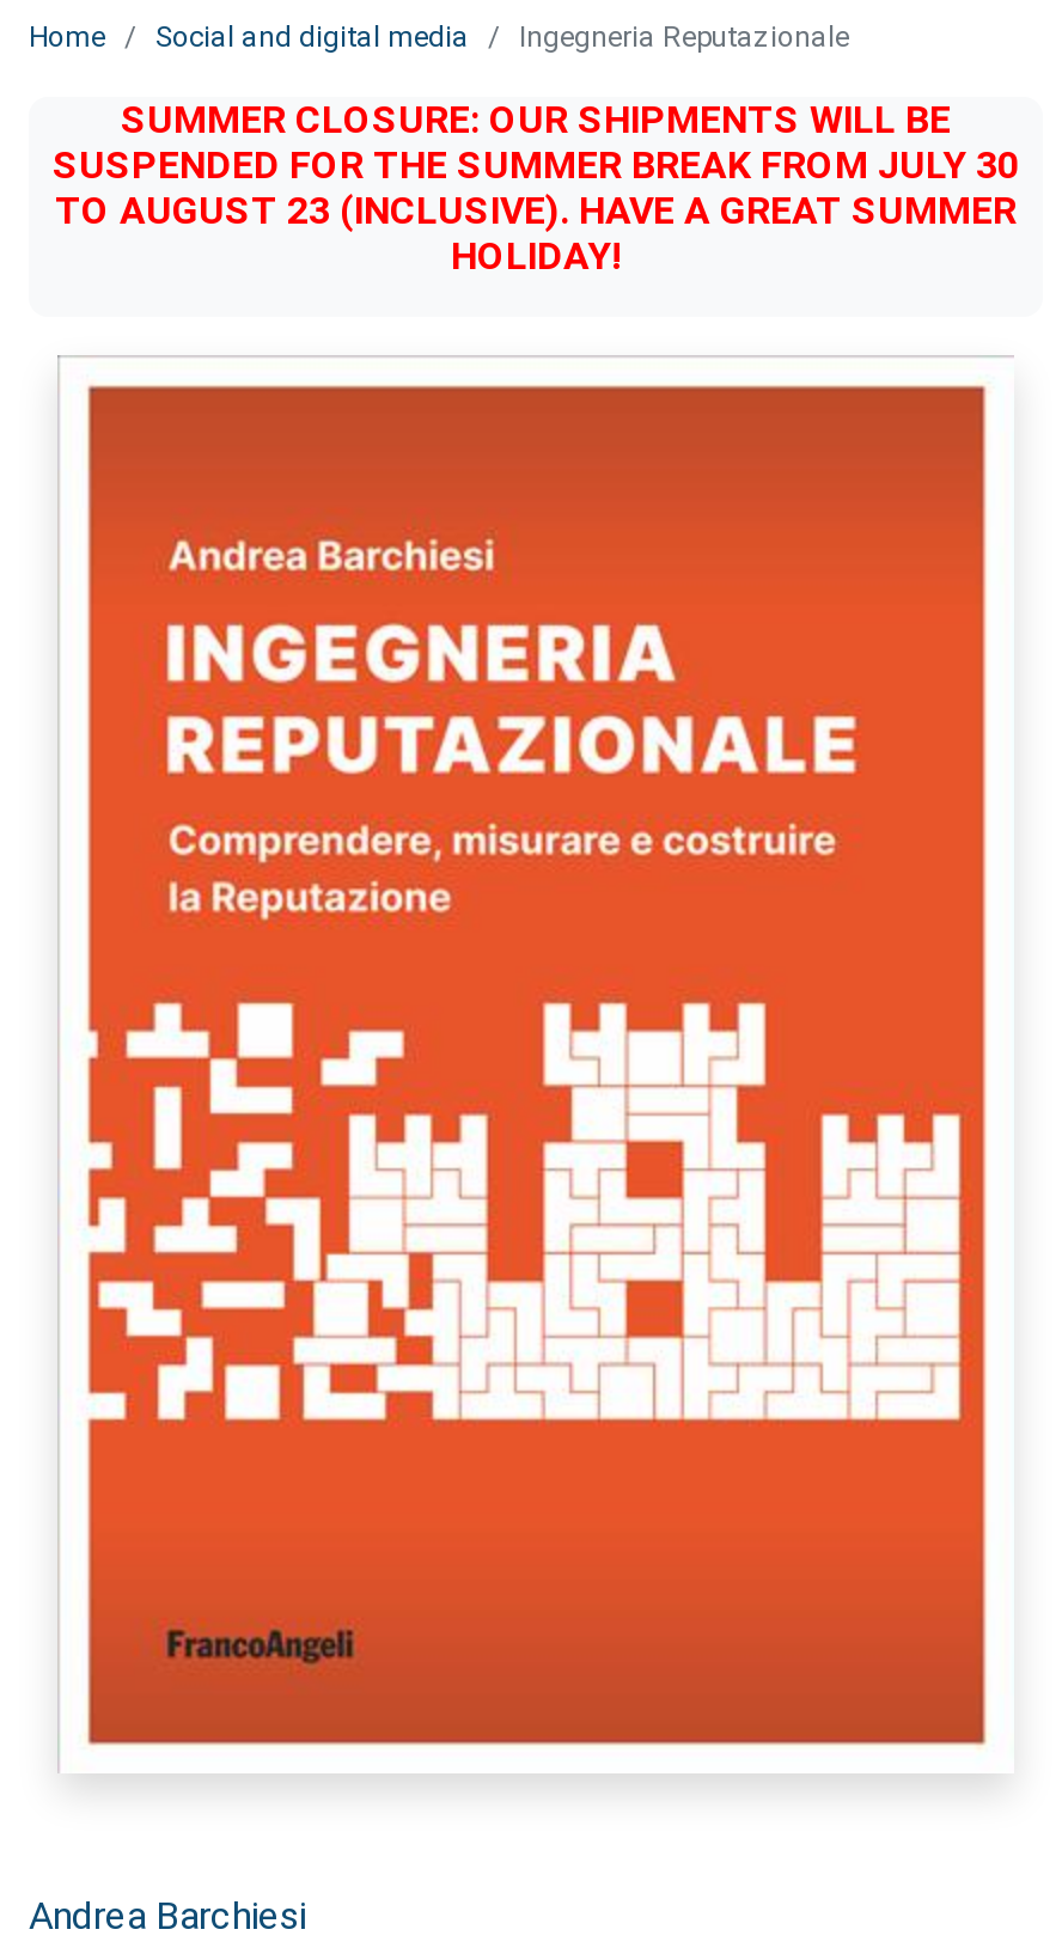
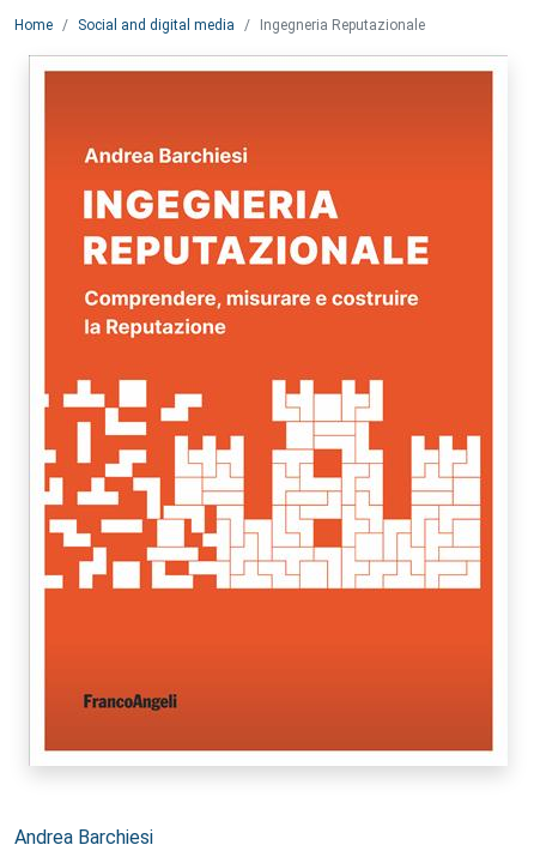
- SUMMER CLOSURE: OUR SHIPMENTS WILL BE
- SUSPENDED FOR THE SUMMER BREAK FROM JULY 30
- TO AUGUST 23 (INCLUSIVE). HAVE A GREAT SUMMER
- HOLIDAY!
